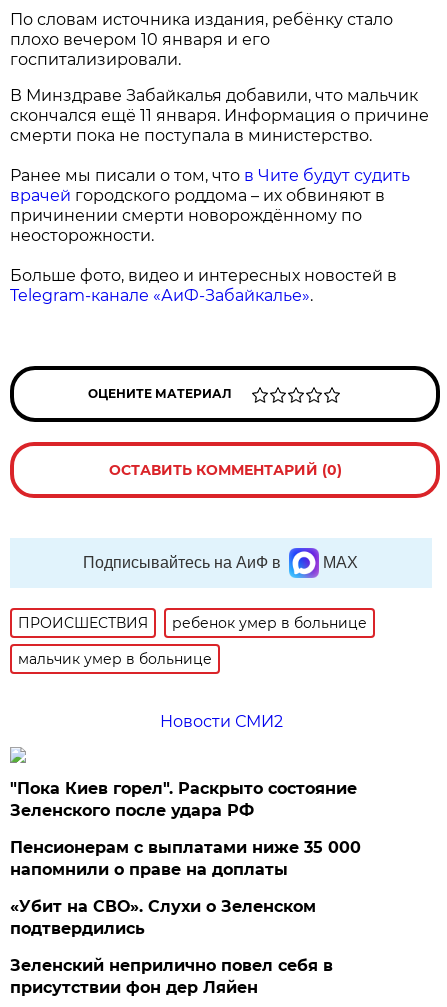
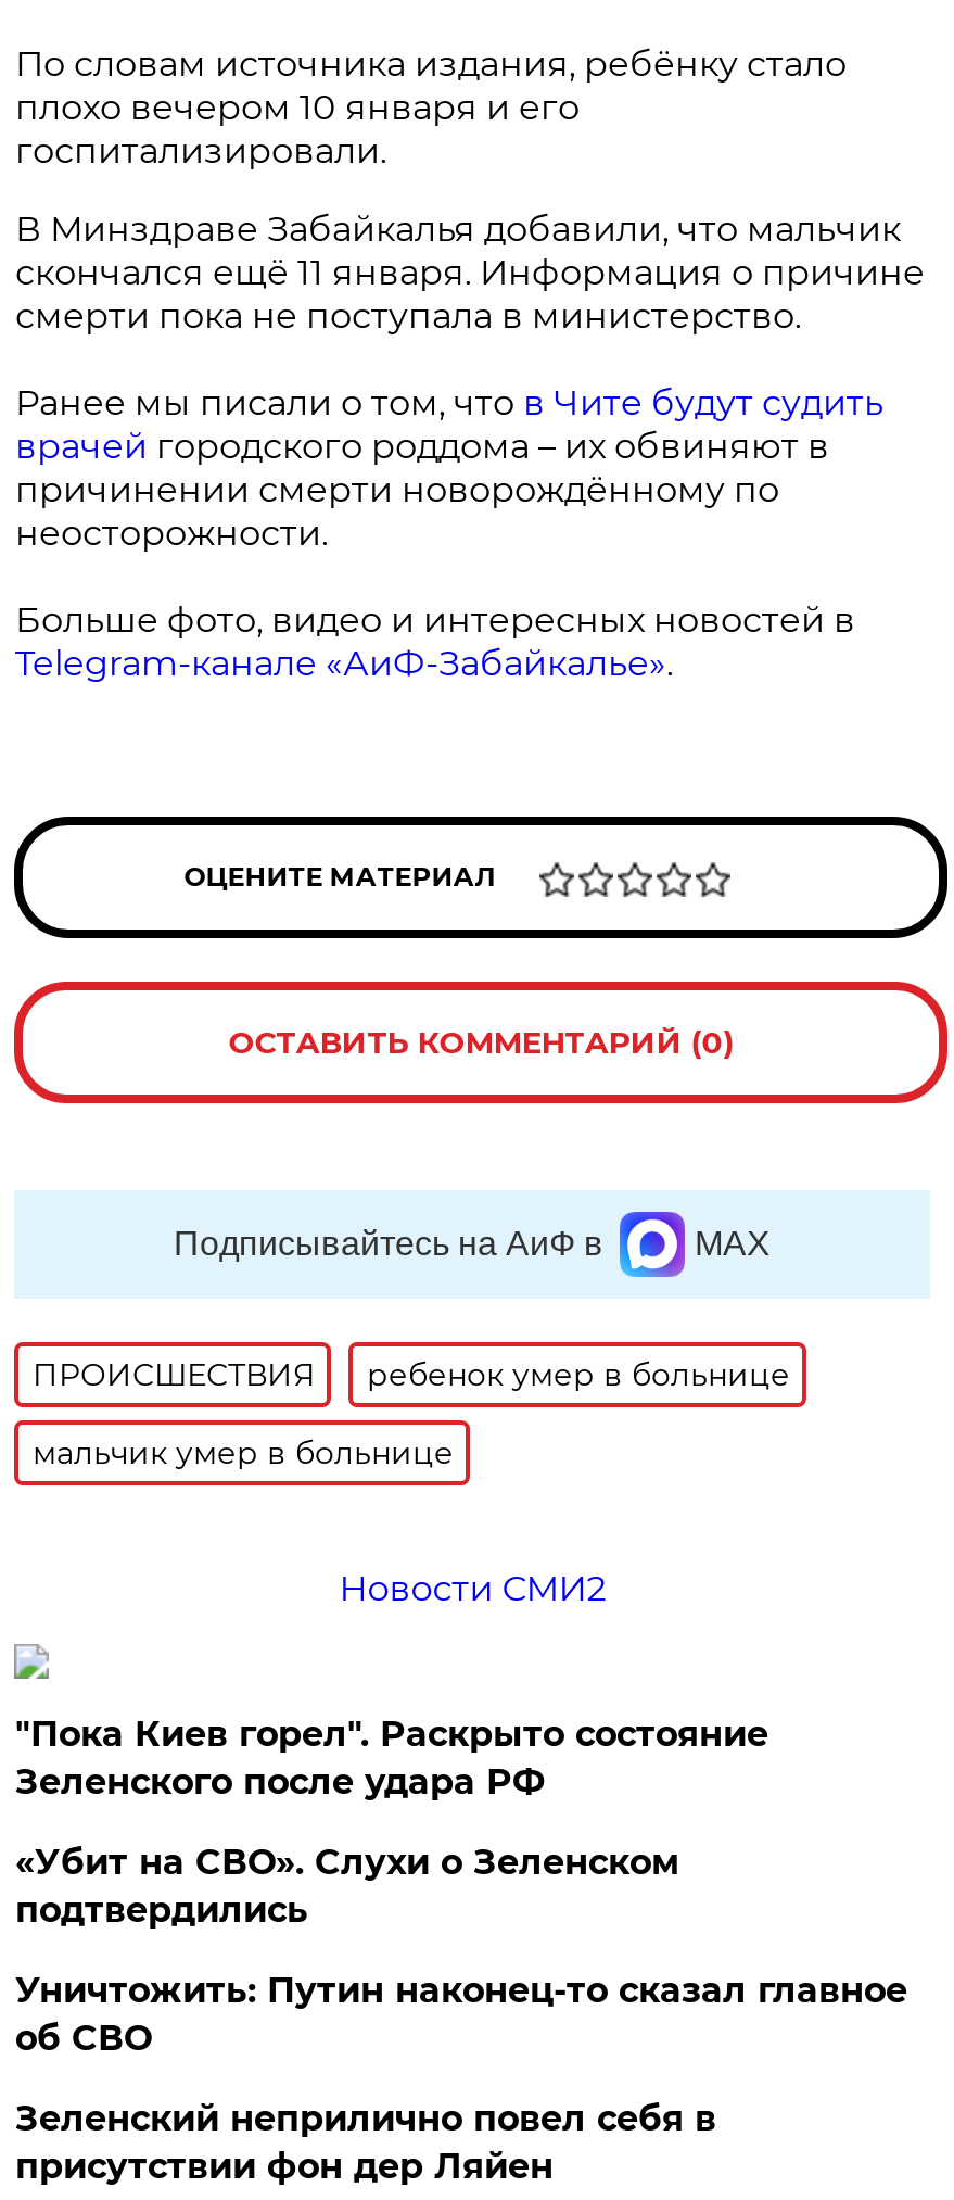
- Пенсионерам с выплатами ниже 35 000
- напомнили о праве на доплаты

moved up: «Убит на СВО». Слухи о Зеленском | подтвердились

+ Уничтожить: Путин наконец-то сказал главное
+ об СВО
